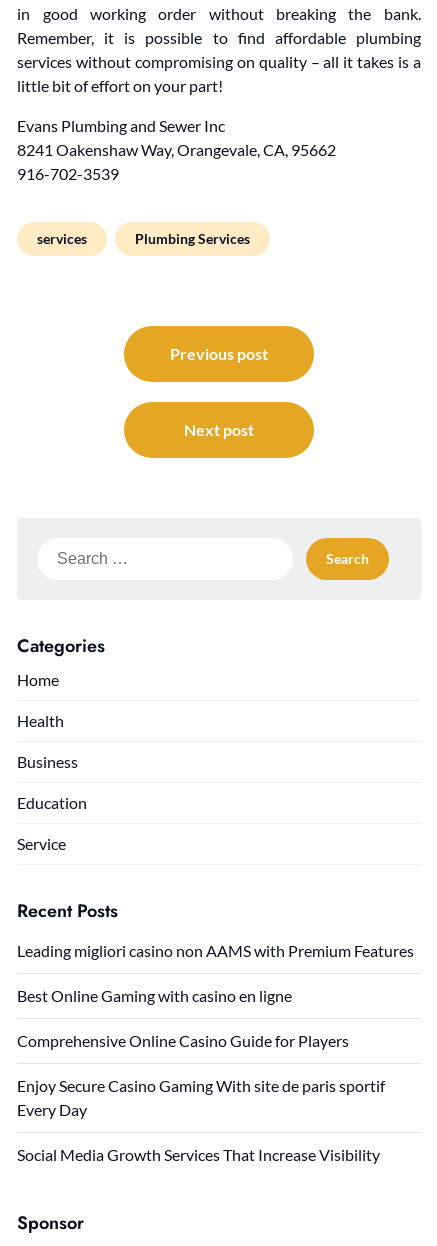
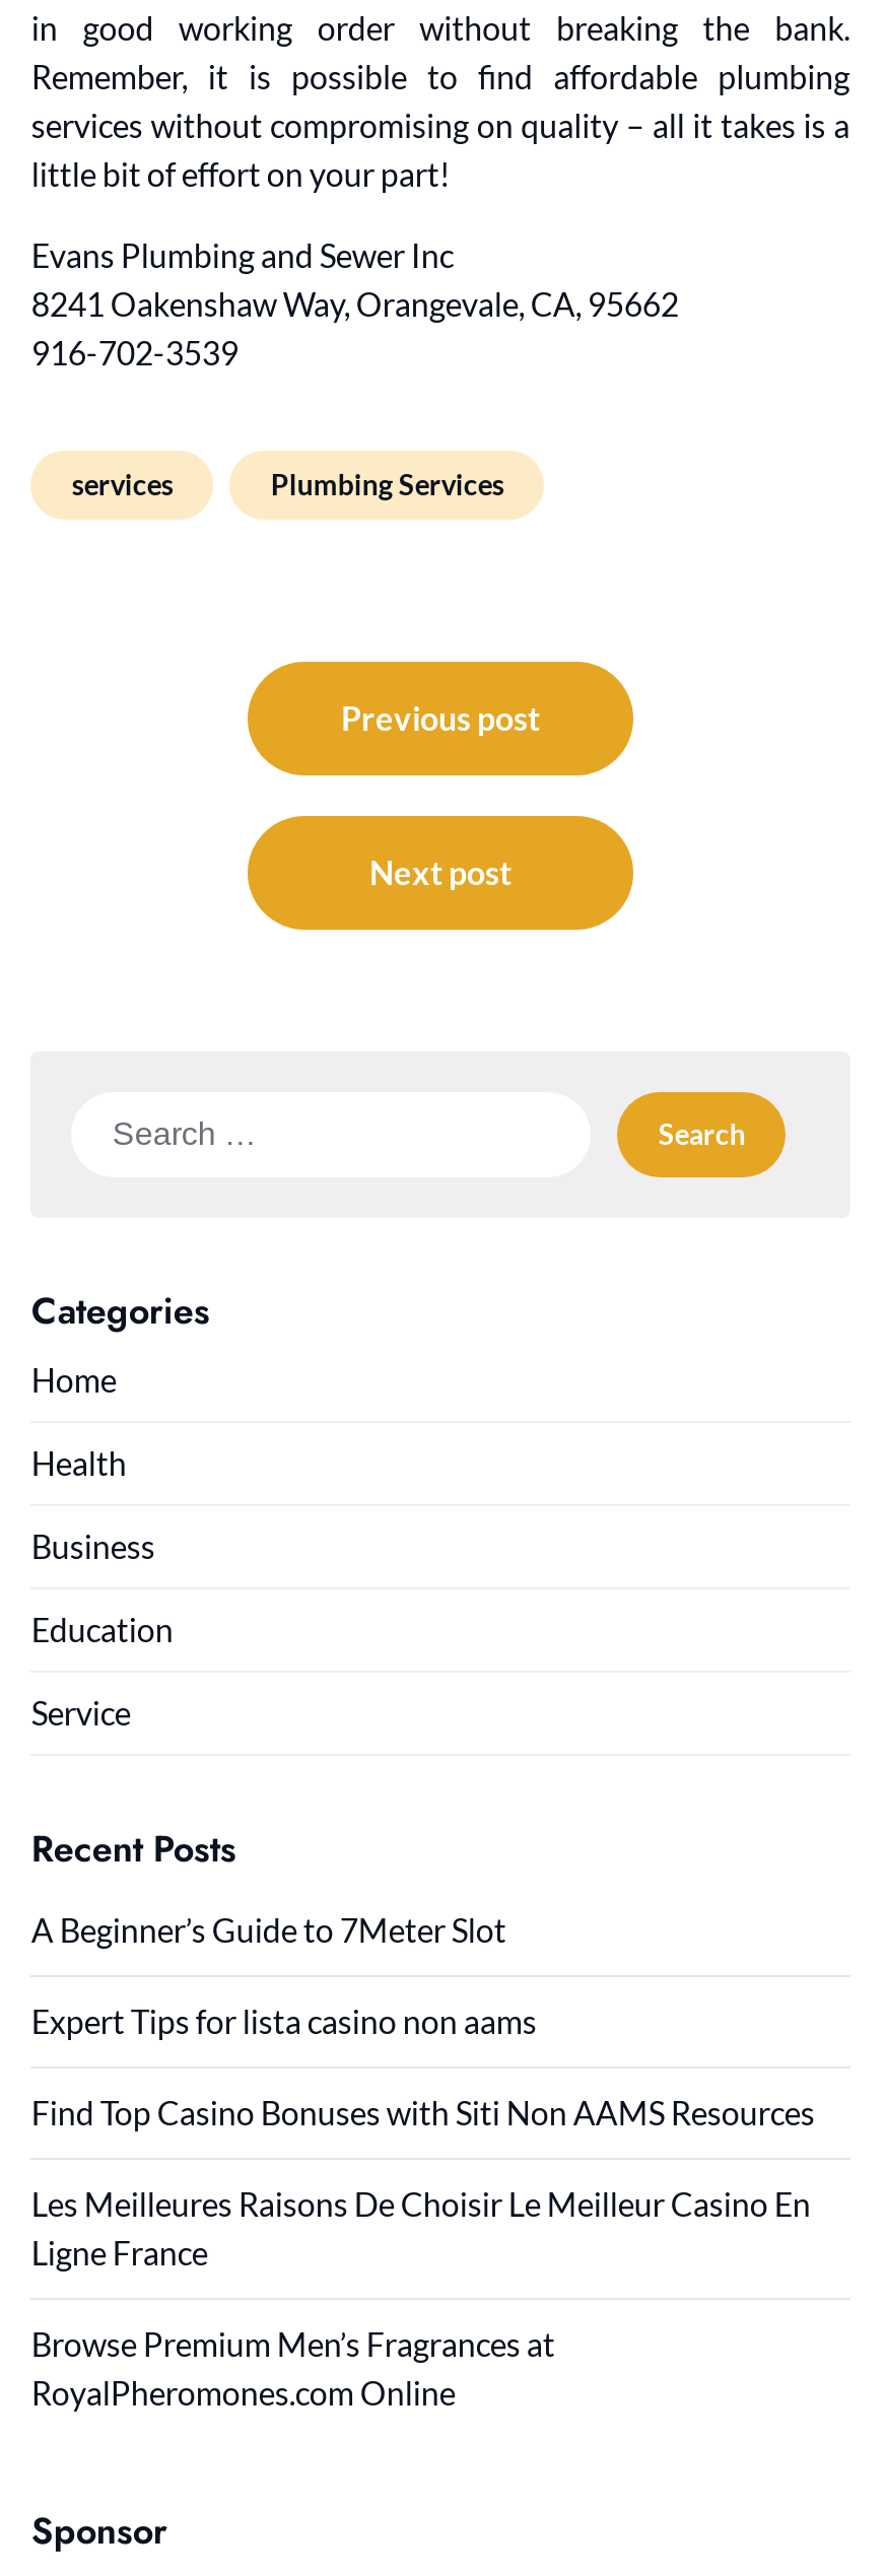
- Leading migliori casino non AAMS with Premium Features
+ A Beginner’s Guide to 7Meter Slot

- Best Online Gaming with casino en ligne
+ Expert Tips for lista casino non aams

- Comprehensive Online Casino Guide for Players
+ Find Top Casino Bonuses with Siti Non AAMS Resources

- Enjoy Secure Casino Gaming With site de paris sportif
- Every Day
+ Les Meilleures Raisons De Choisir Le Meilleur Casino En
+ Ligne France

- Social Media Growth Services That Increase Visibility
+ Browse Premium Men’s Fragrances at
+ RoyalPheromones.com Online
